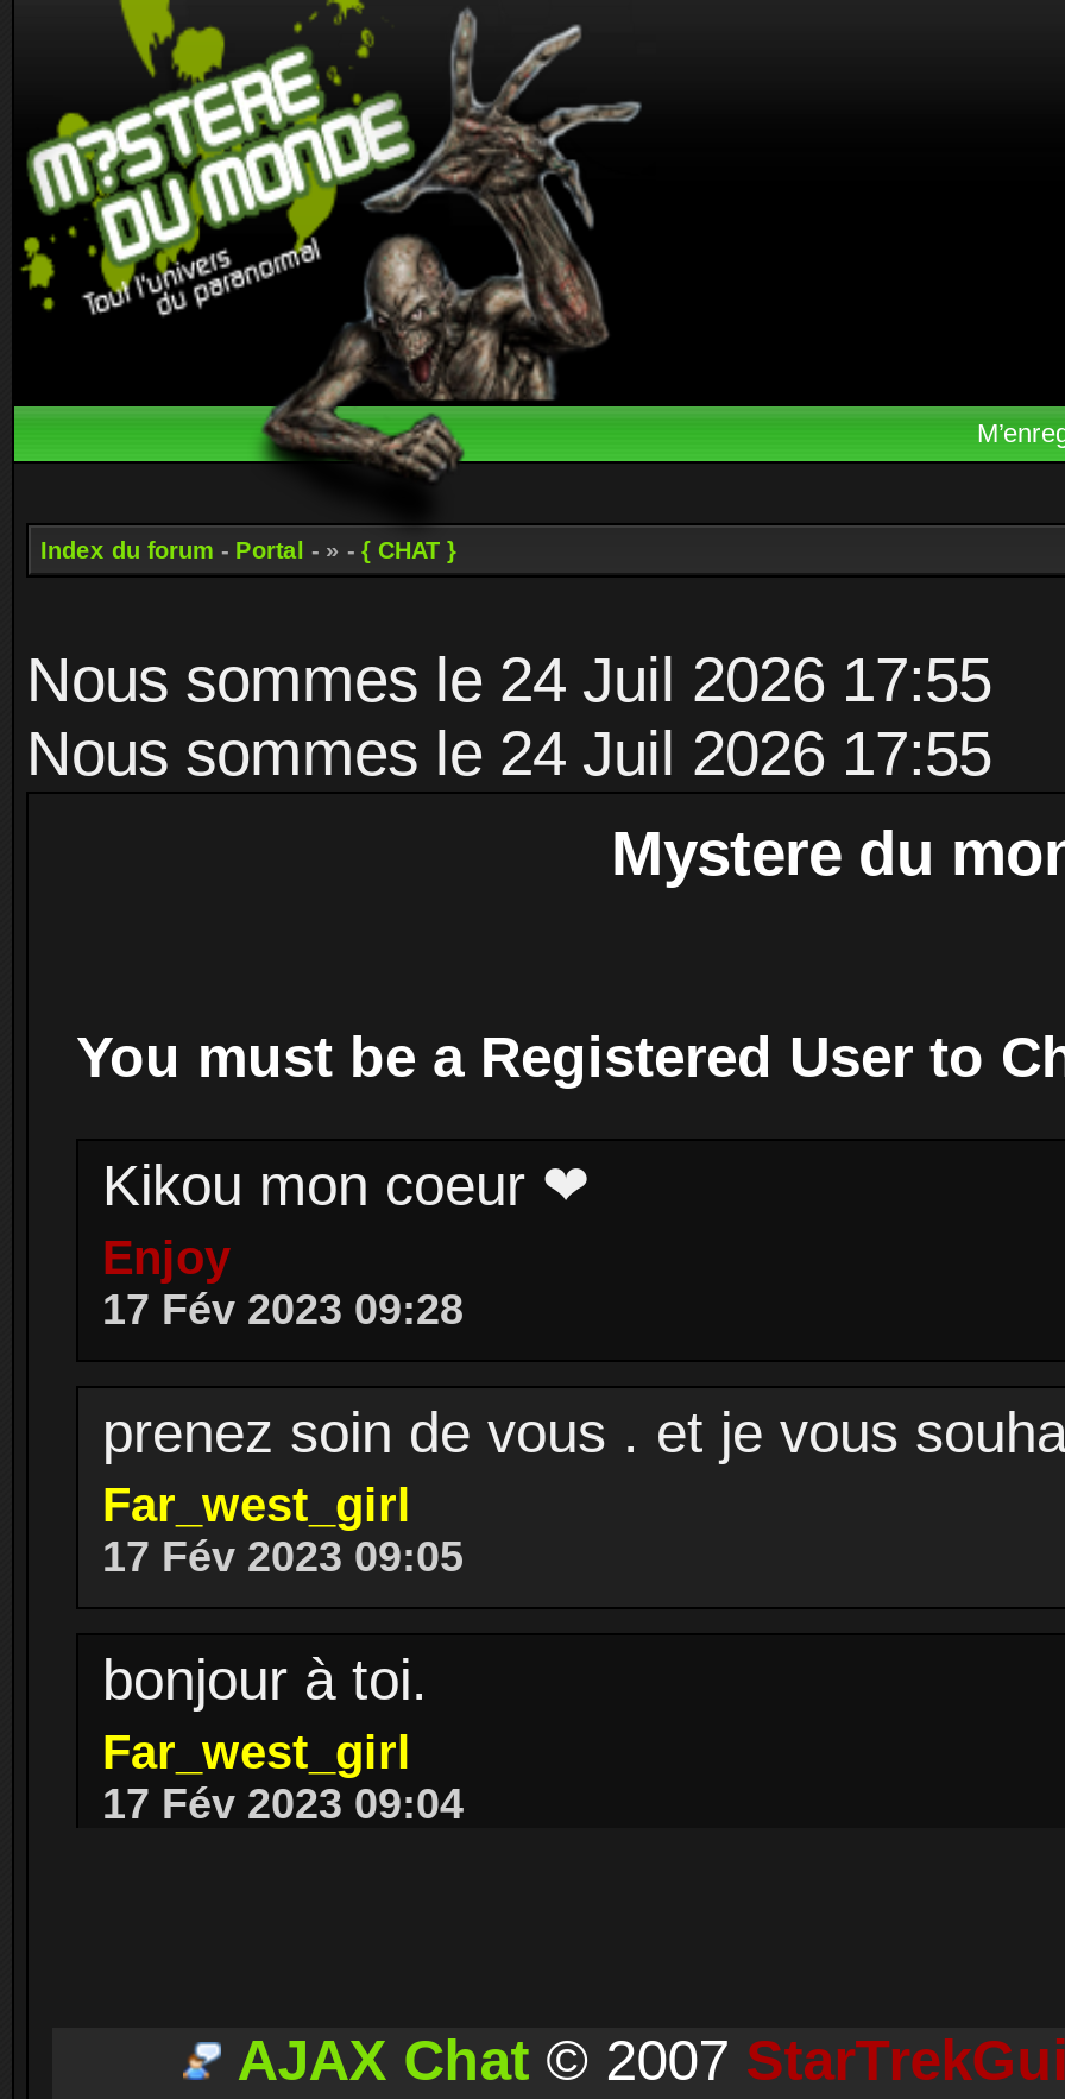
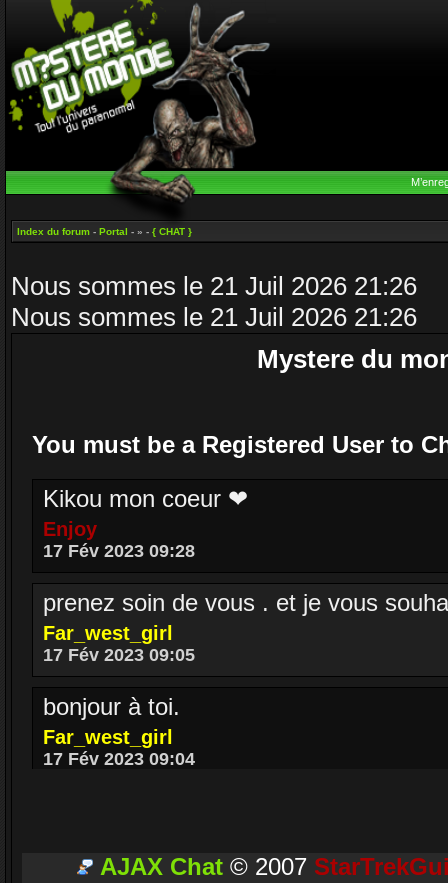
- Nous sommes le 24 Juil 2026 17:55
+ Nous sommes le 21 Juil 2026 21:26

- Nous sommes le 24 Juil 2026 17:55
+ Nous sommes le 21 Juil 2026 21:26
